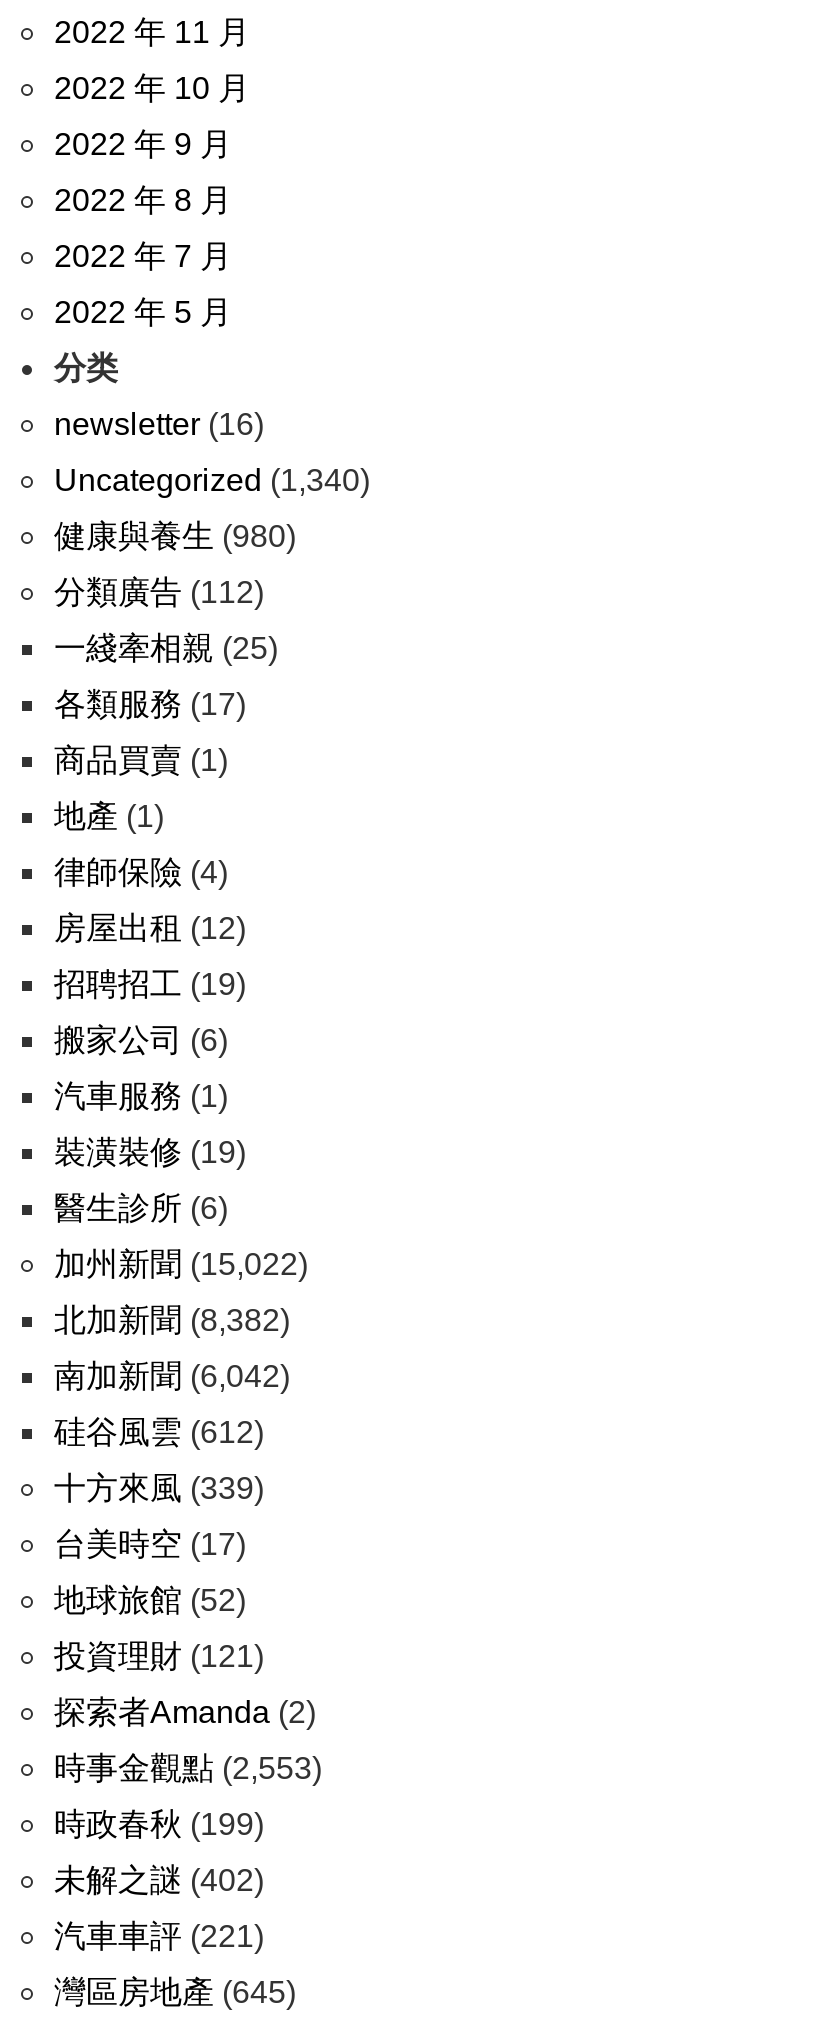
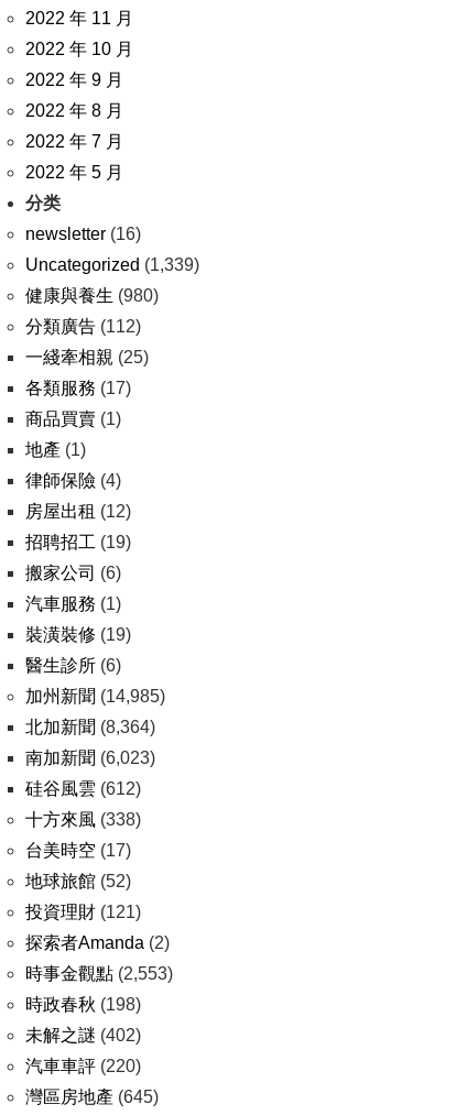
- Uncategorized (1,340)
+ Uncategorized (1,339)

- 加州新聞(15,022)
+ 加州新聞(14,985)

- 北加新聞(8,382)
+ 北加新聞(8,364)

- 南加新聞(6,042)
+ 南加新聞(6,023)

- 十方來風(339)
+ 十方來風(338)

- 時政春秋(199)
+ 時政春秋(198)

- 汽車車評(221)
+ 汽車車評(220)
